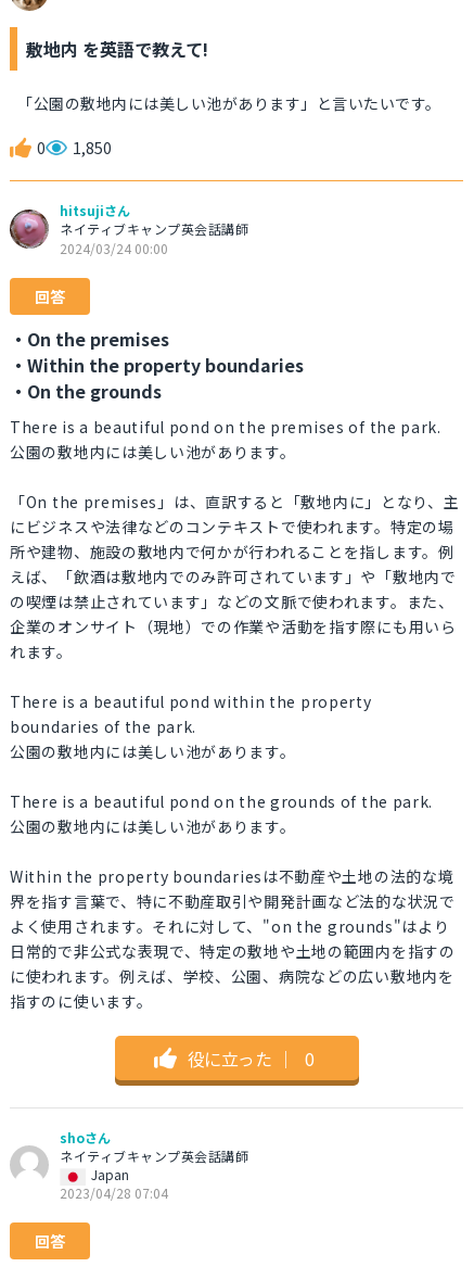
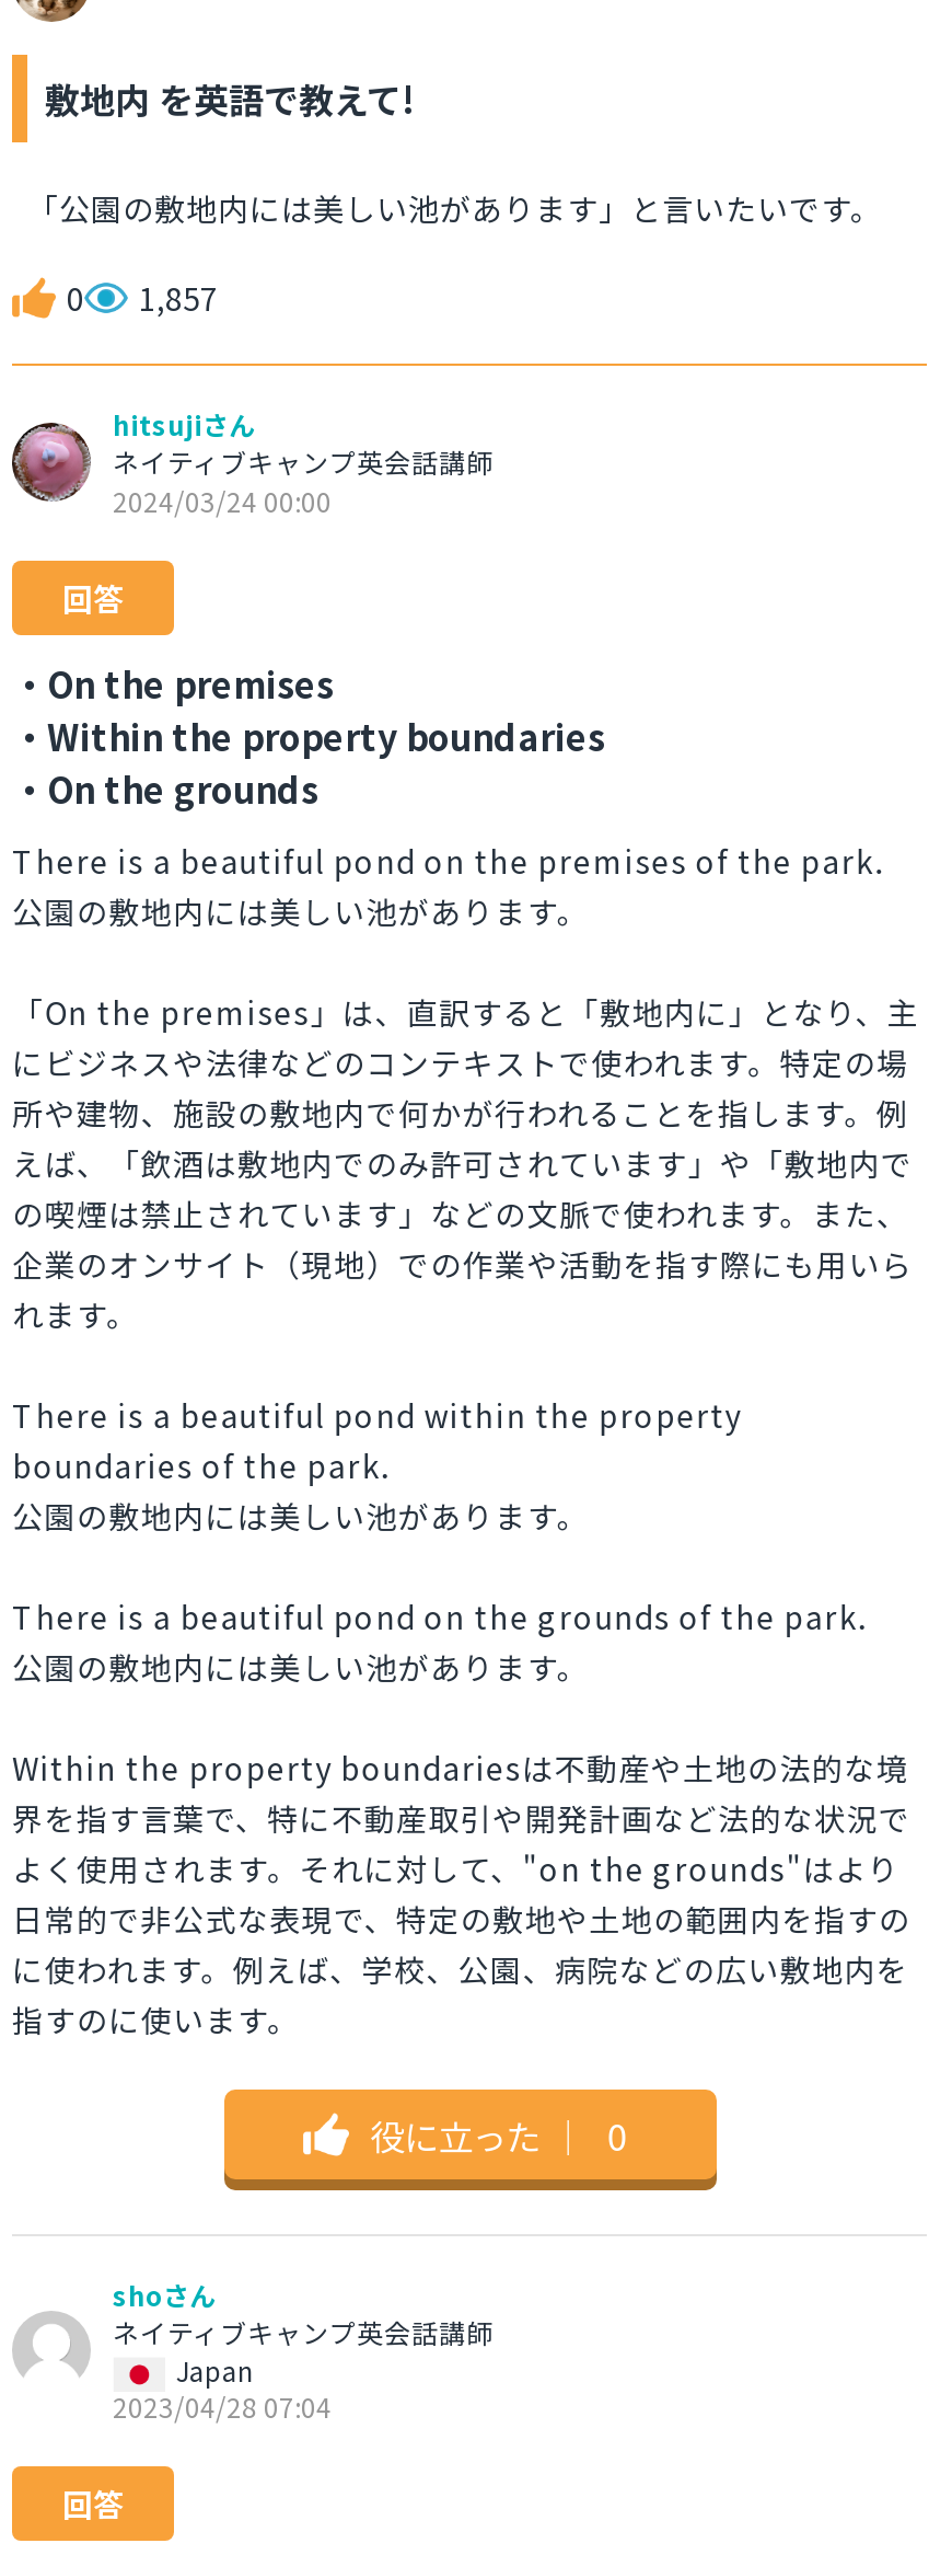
- 0 1,850
+ 0 1,857
